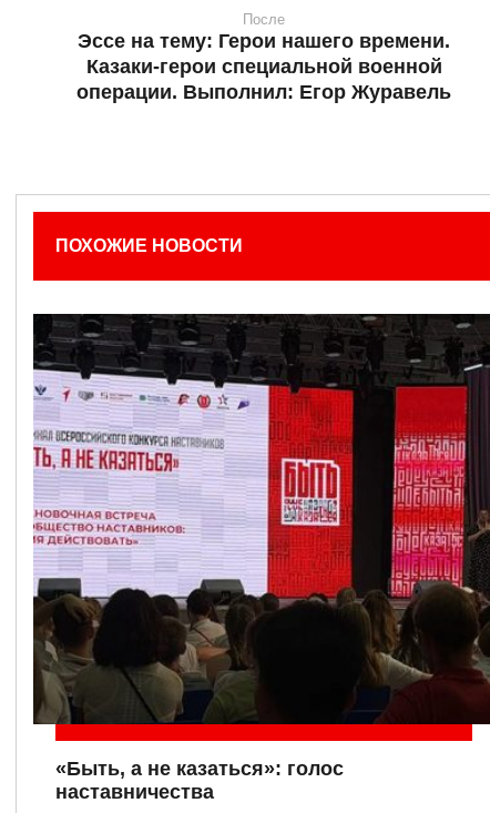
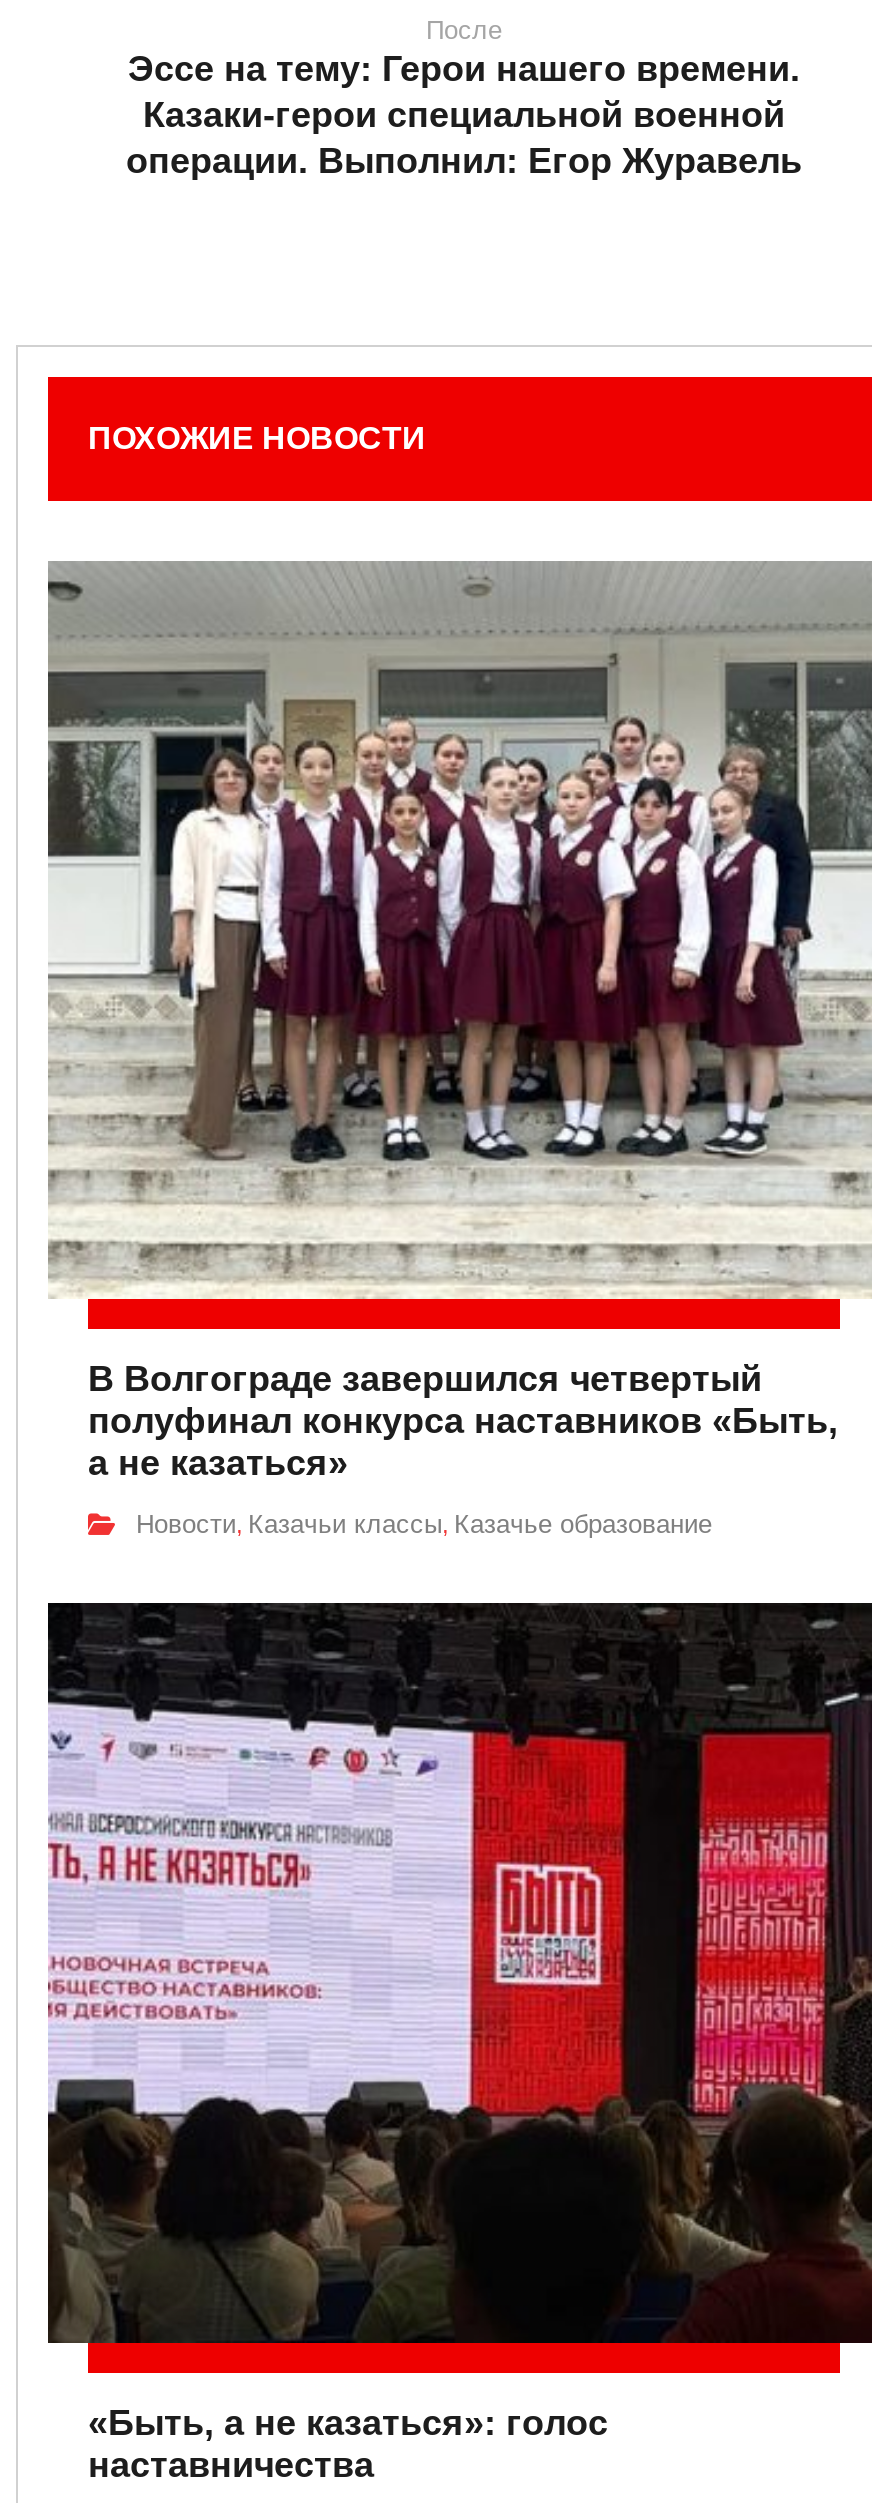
+ [image]
+ В Волгограде завершился четвертый
+ полуфинал конкурса наставников «Быть,
+ а не казаться»
+ Новости, Казачьи классы, Казачье образование
